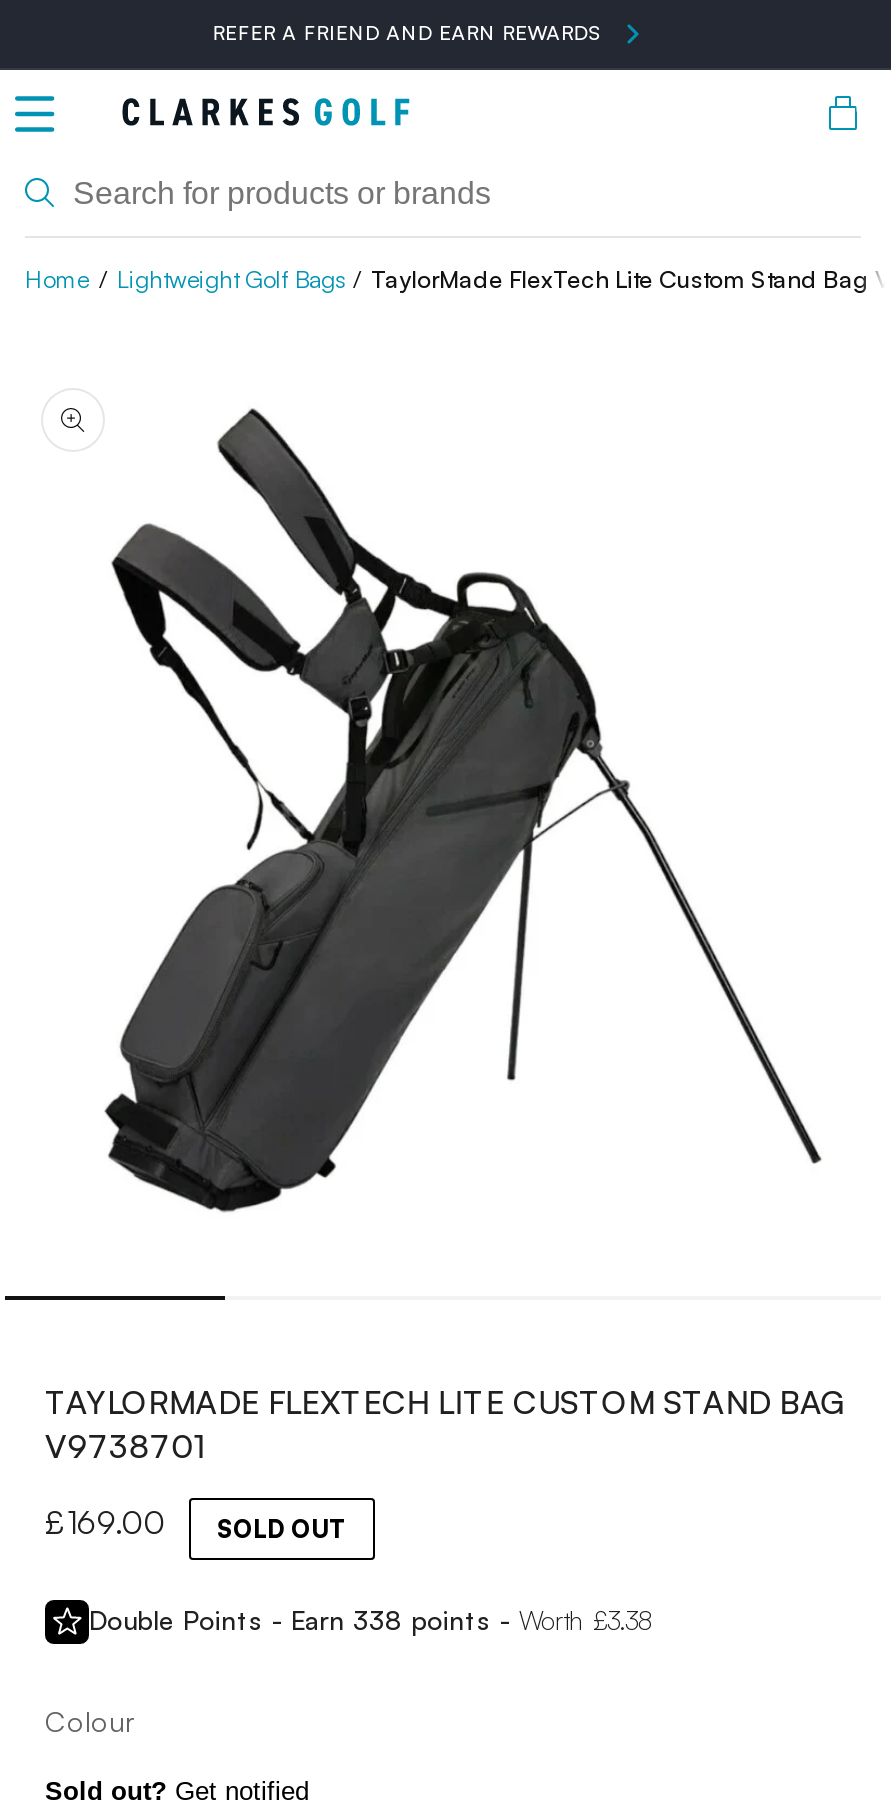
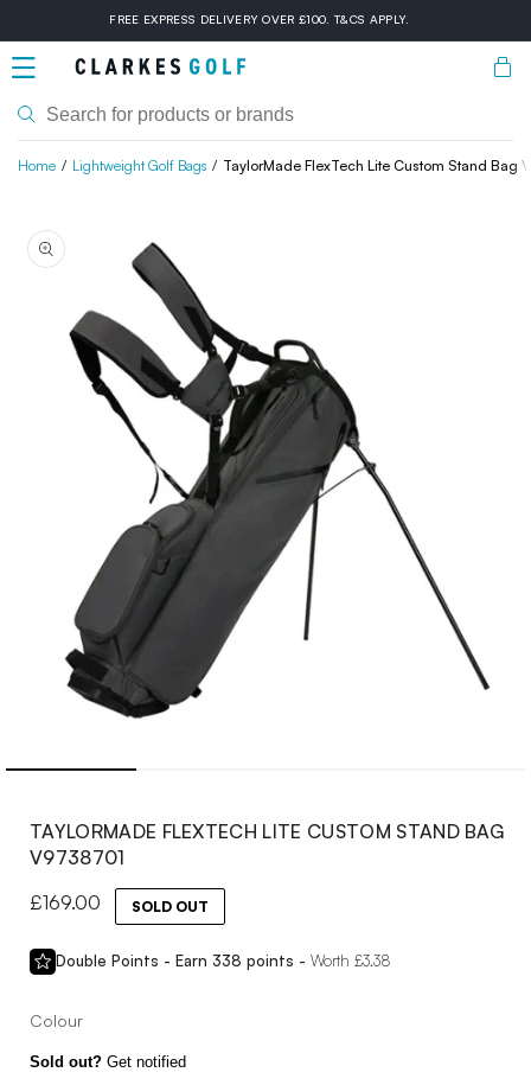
- REFER A FRIEND AND EARN REWARDS
+ FREE EXPRESS DELIVERY OVER £100. T&CS APPLY.
